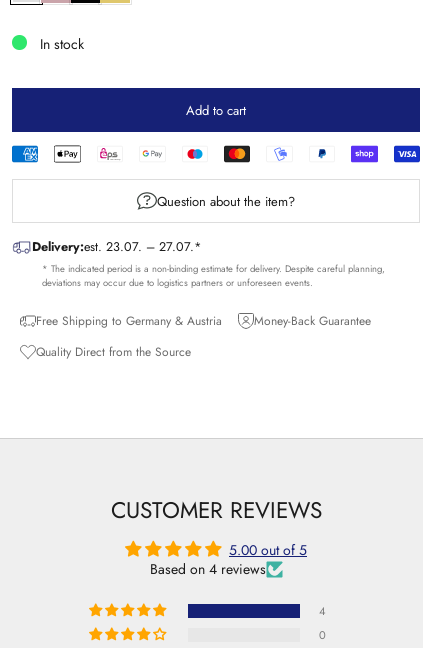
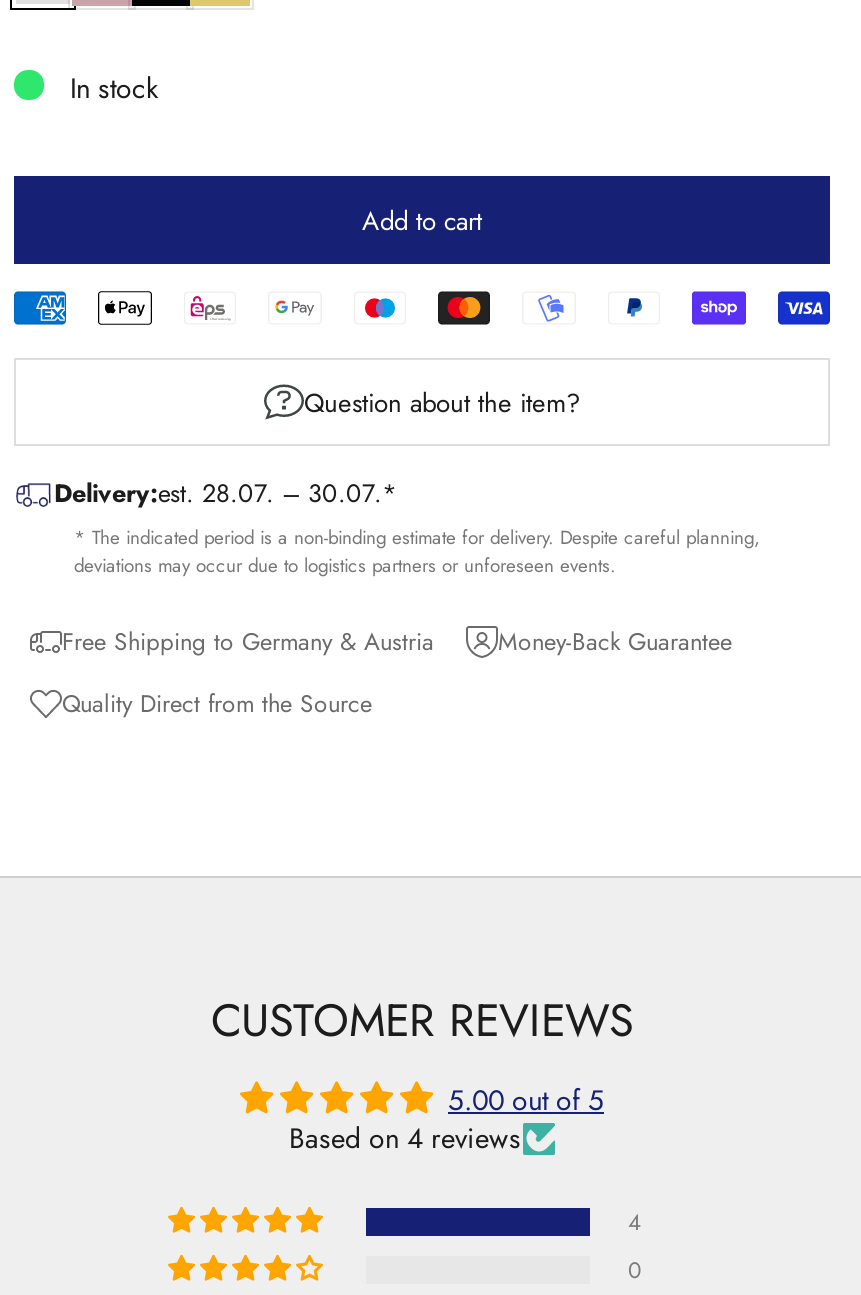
- Delivery:est. 23.07. – 27.07.*
+ Delivery:est. 28.07. – 30.07.*
